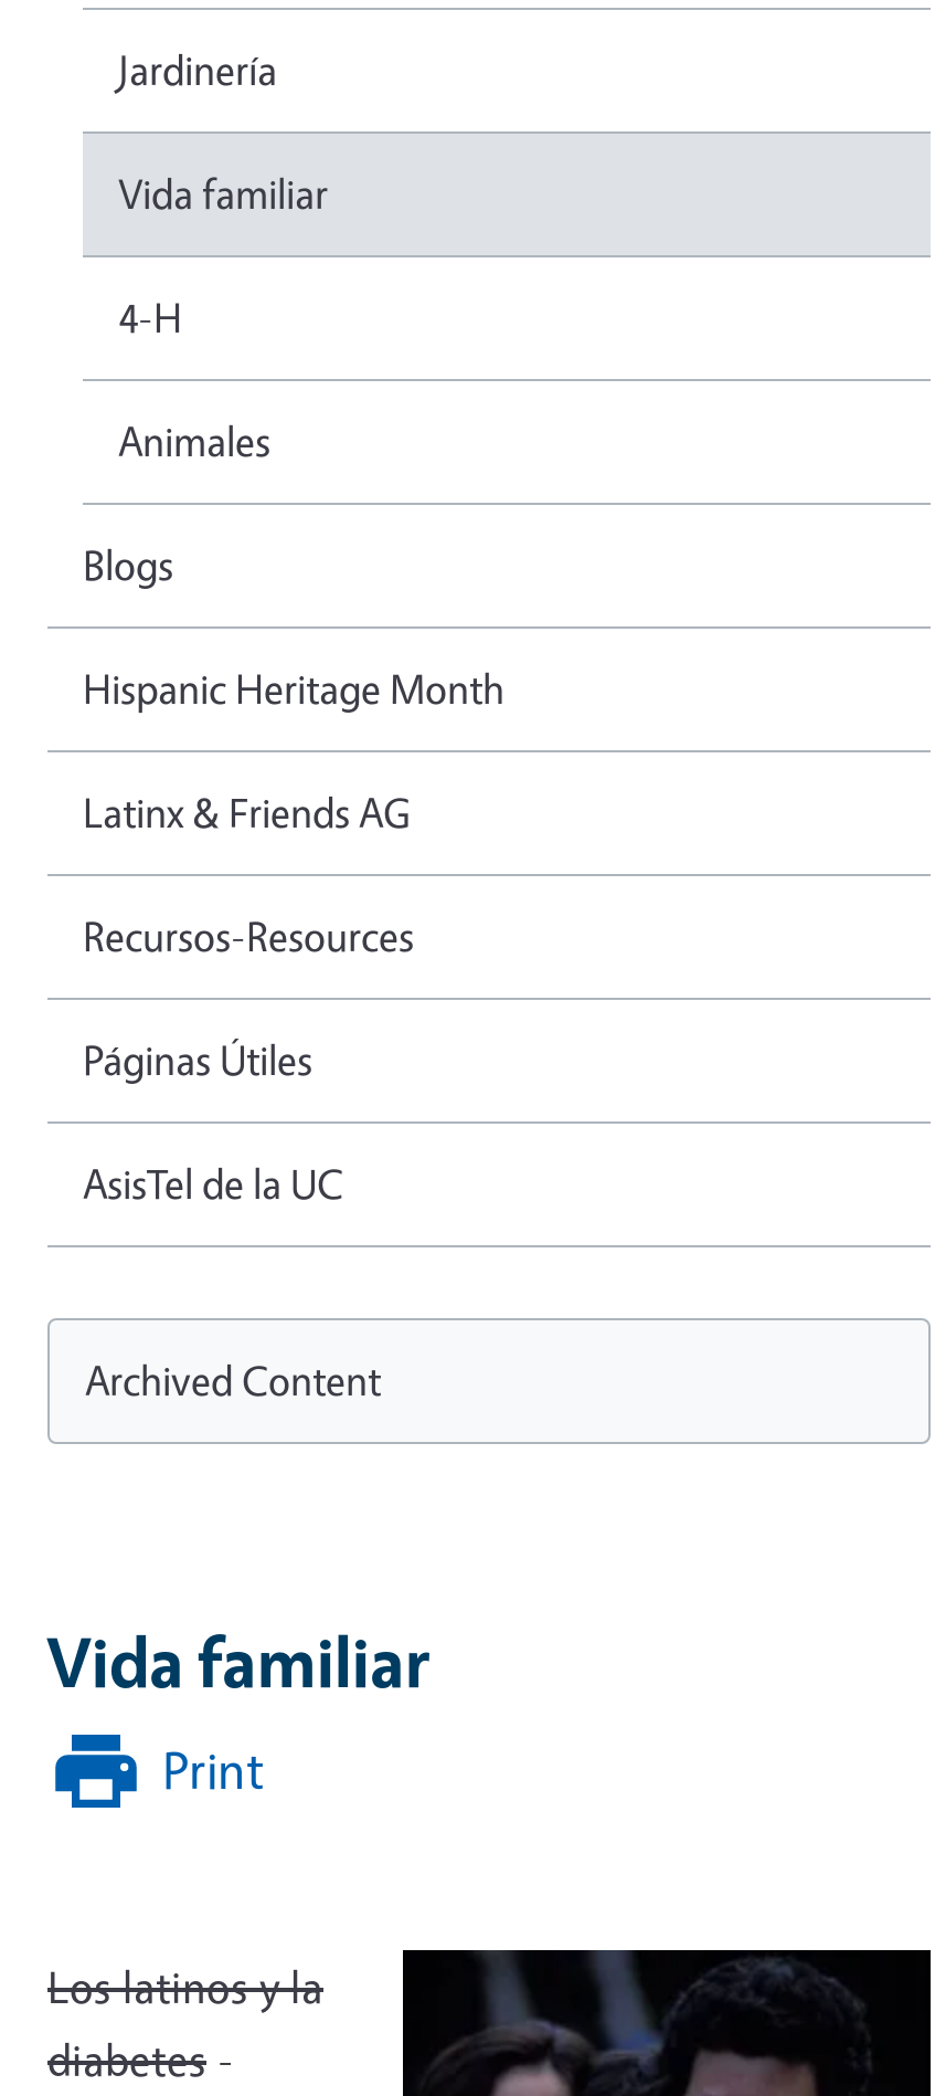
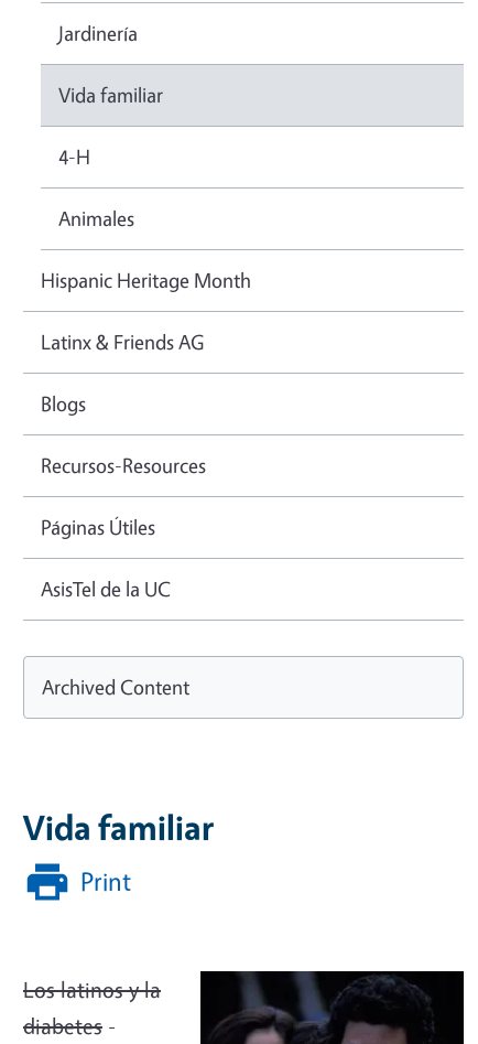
moved down: Blogs

moved up: Hispanic Heritage Month | Latinx & Friends AG
